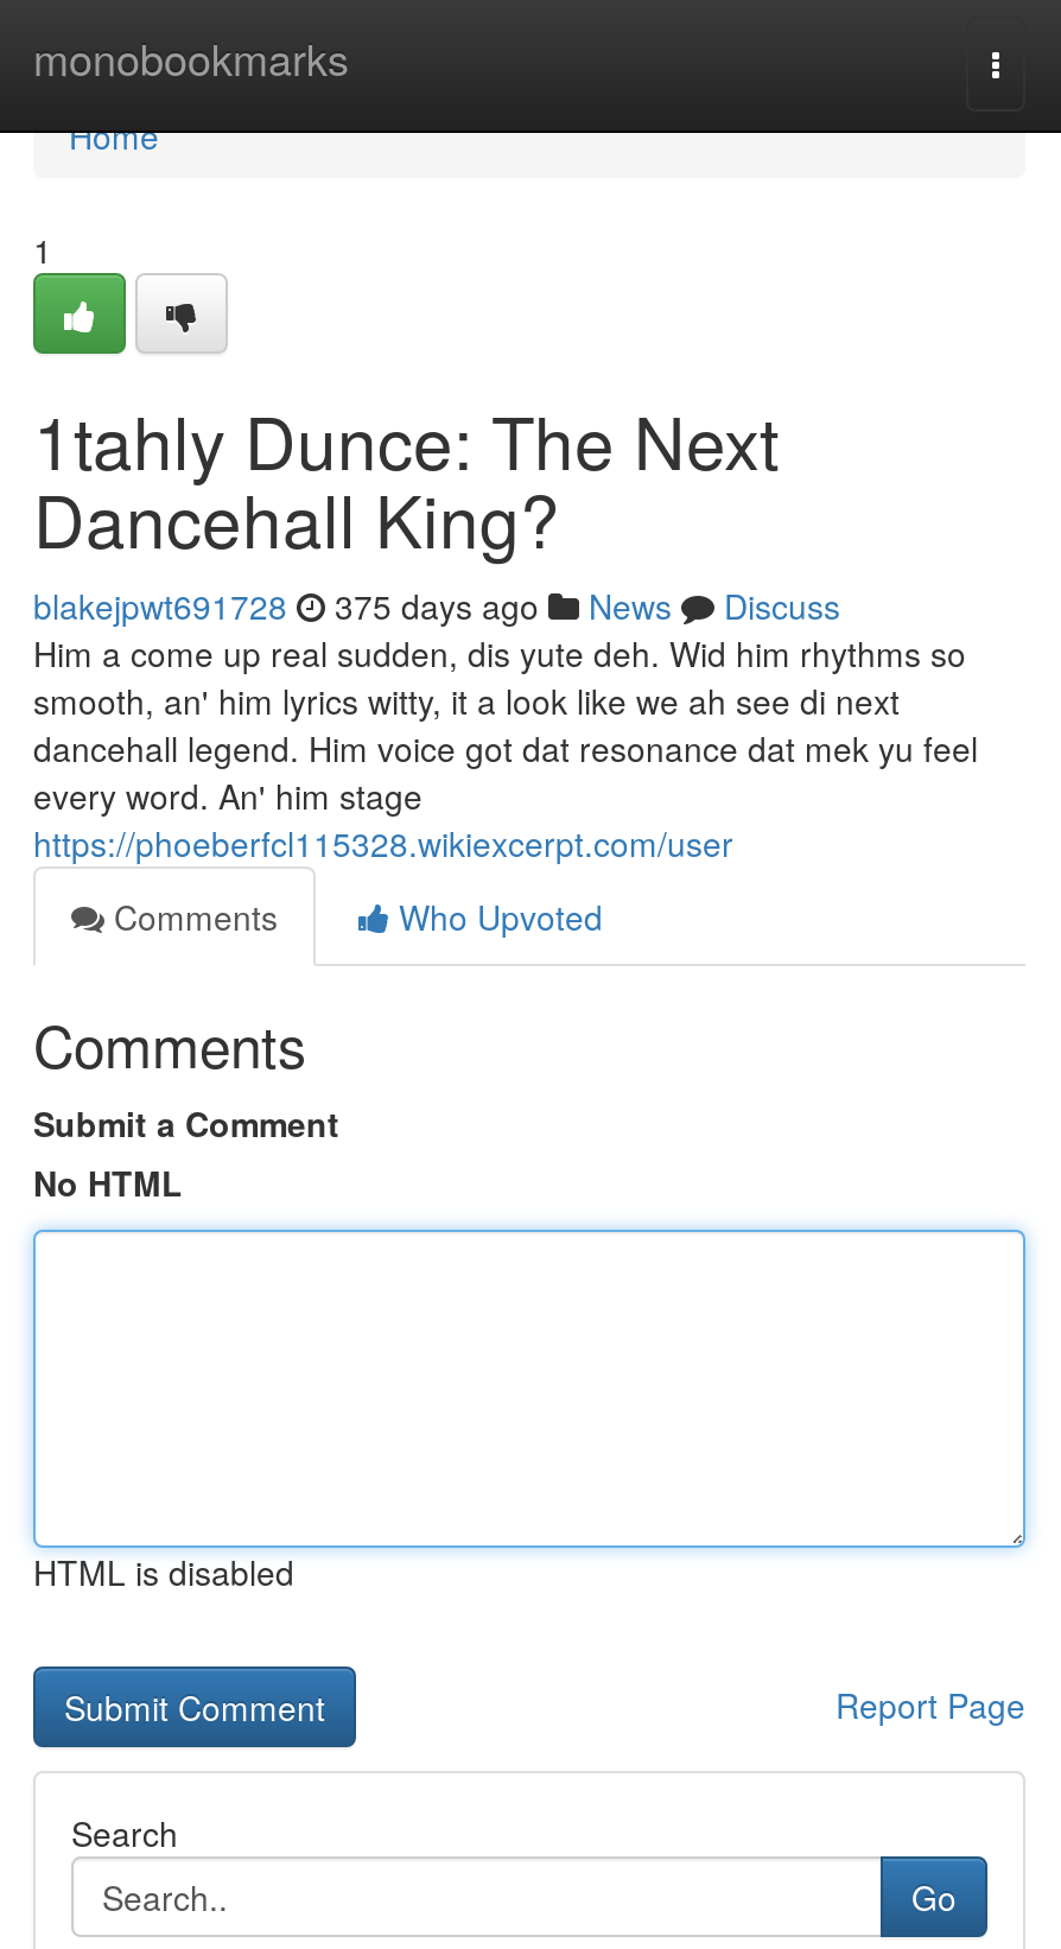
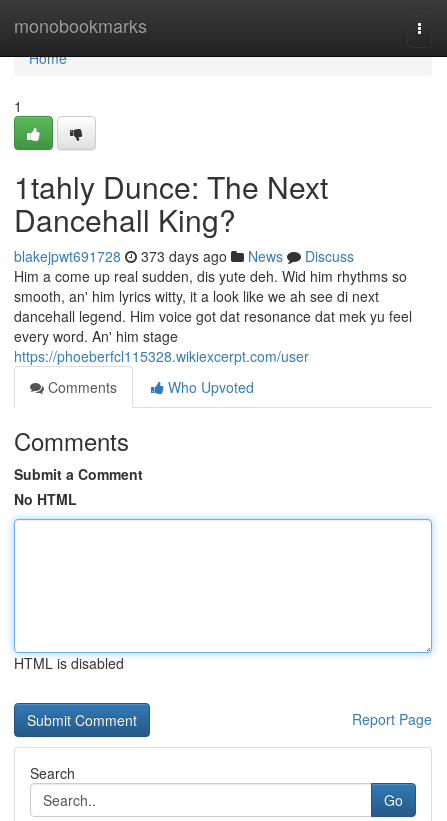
- blakejpwt691728 375 days ago News Discuss
+ blakejpwt691728 373 days ago News Discuss
